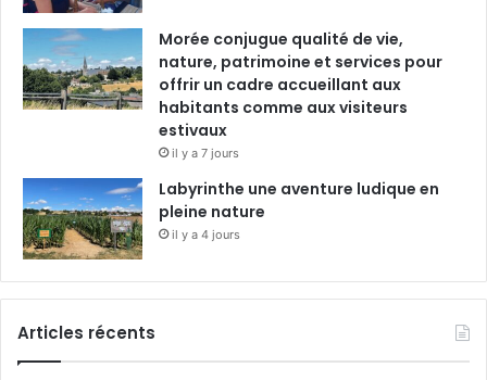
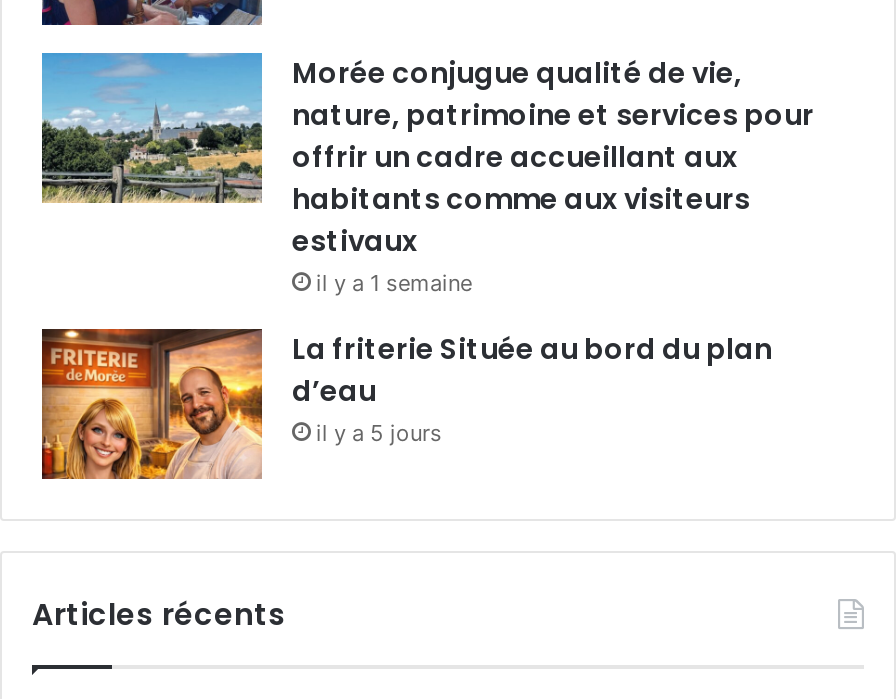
- il y a 7 jours
+ il y a 1 semaine

- [image]
- Labyrinthe une aventure ludique en
- pleine nature
- il y a 4 jours
+ [image]
+ La friterie Située au bord du plan
+ d’eau
+ il y a 5 jours
